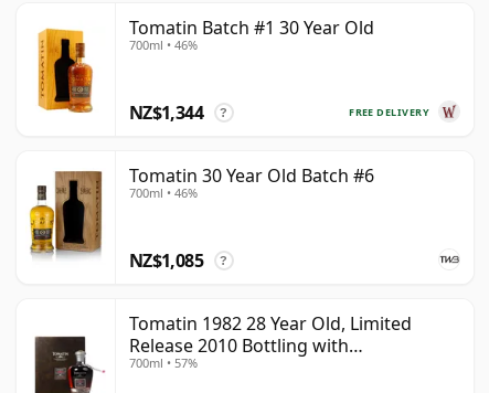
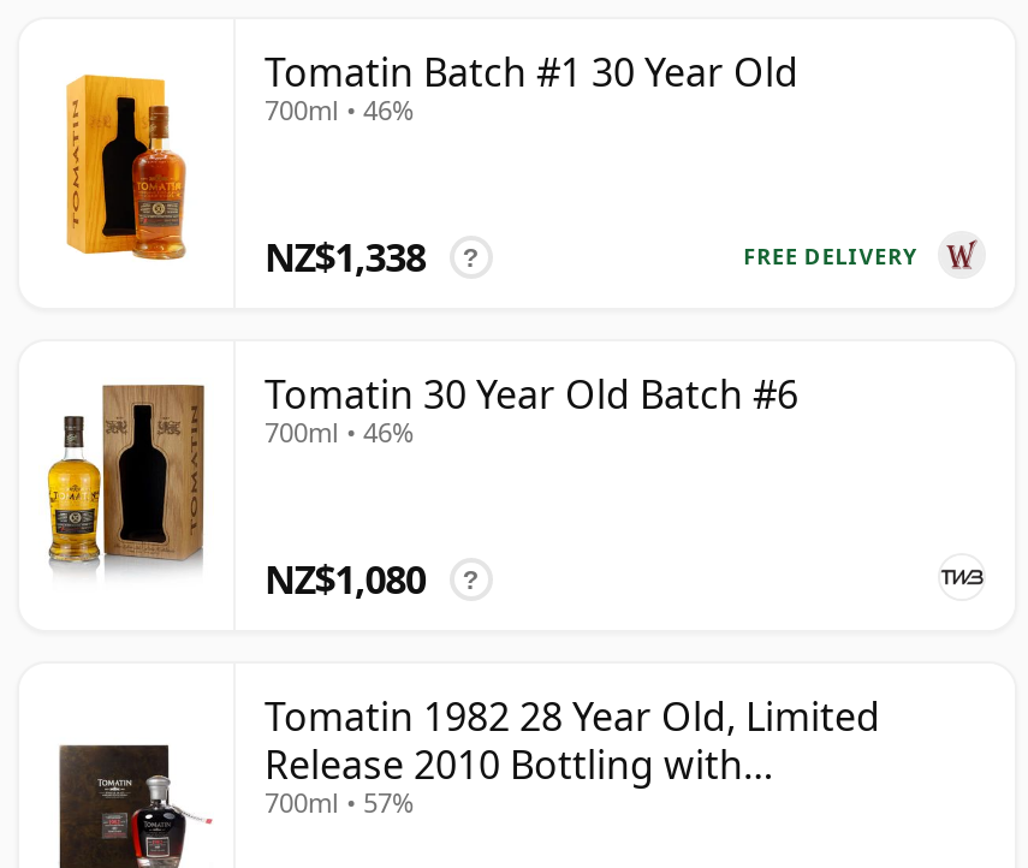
- NZ$1,344
+ NZ$1,338

- NZ$1,085
+ NZ$1,080
